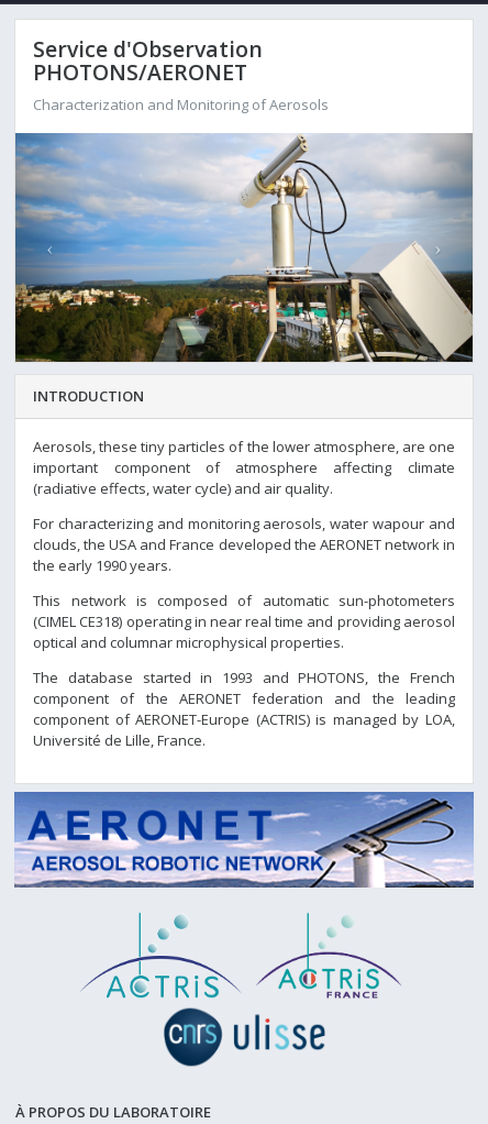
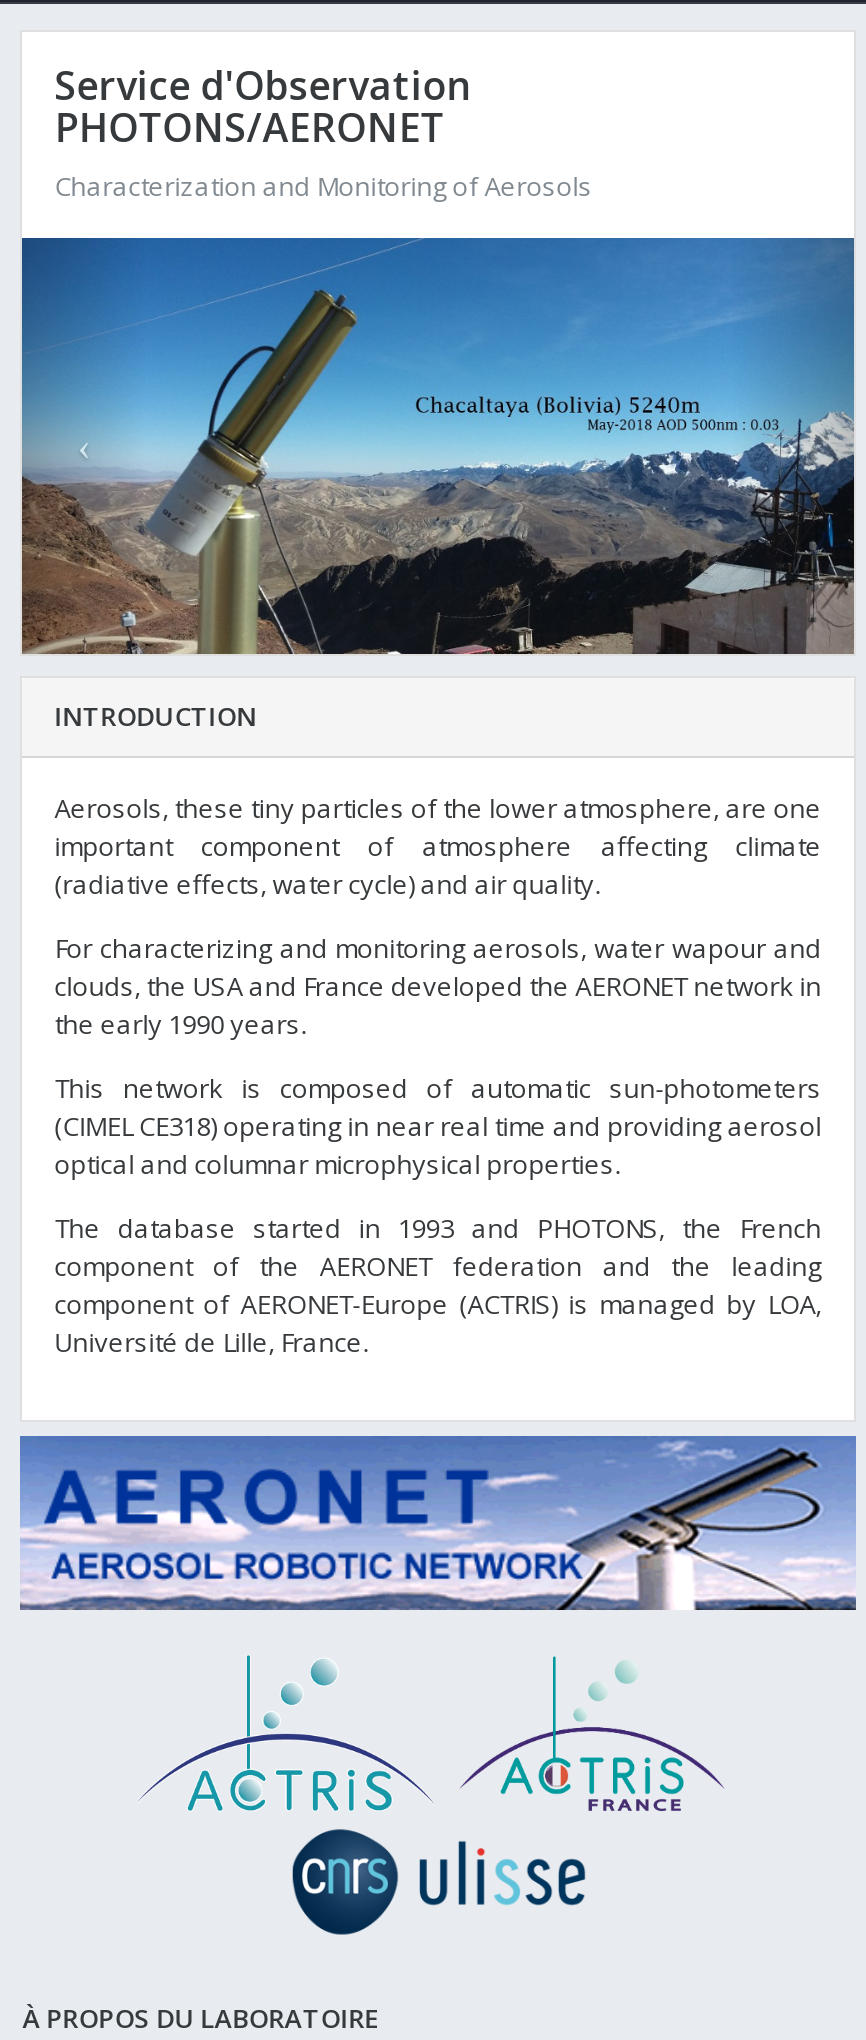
- [image]
+ [image]
